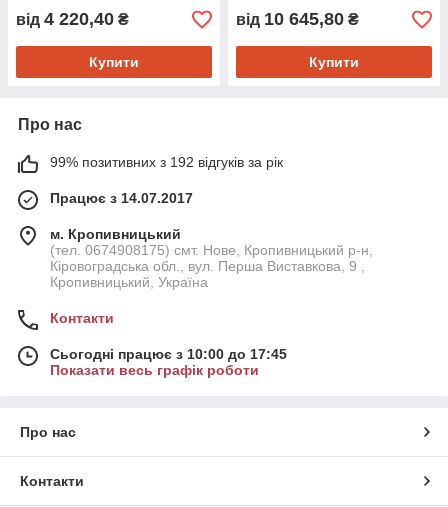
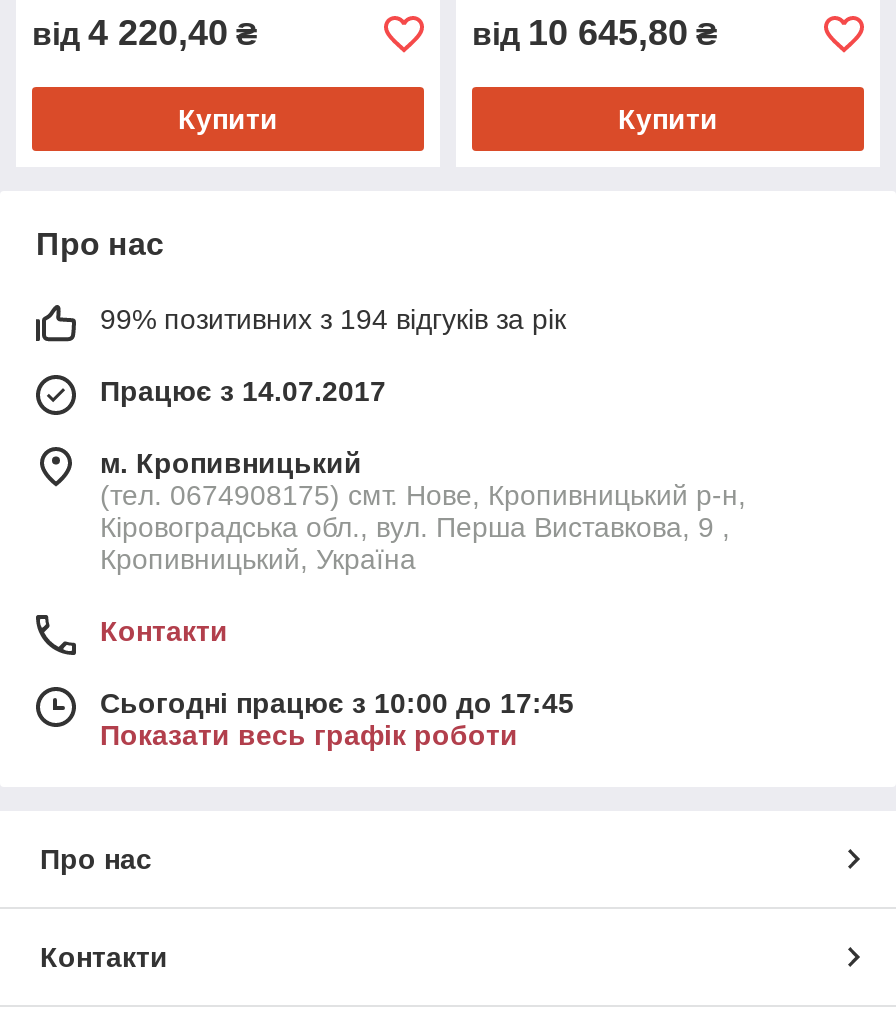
- 99% позитивних з 192 відгуків за рік
+ 99% позитивних з 194 відгуків за рік
